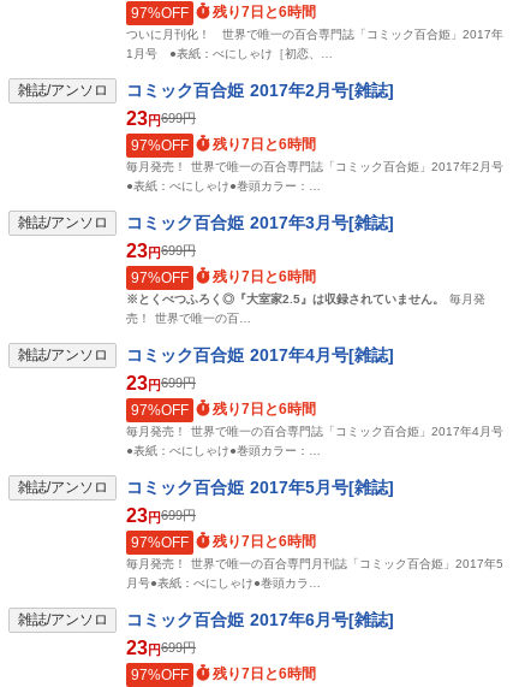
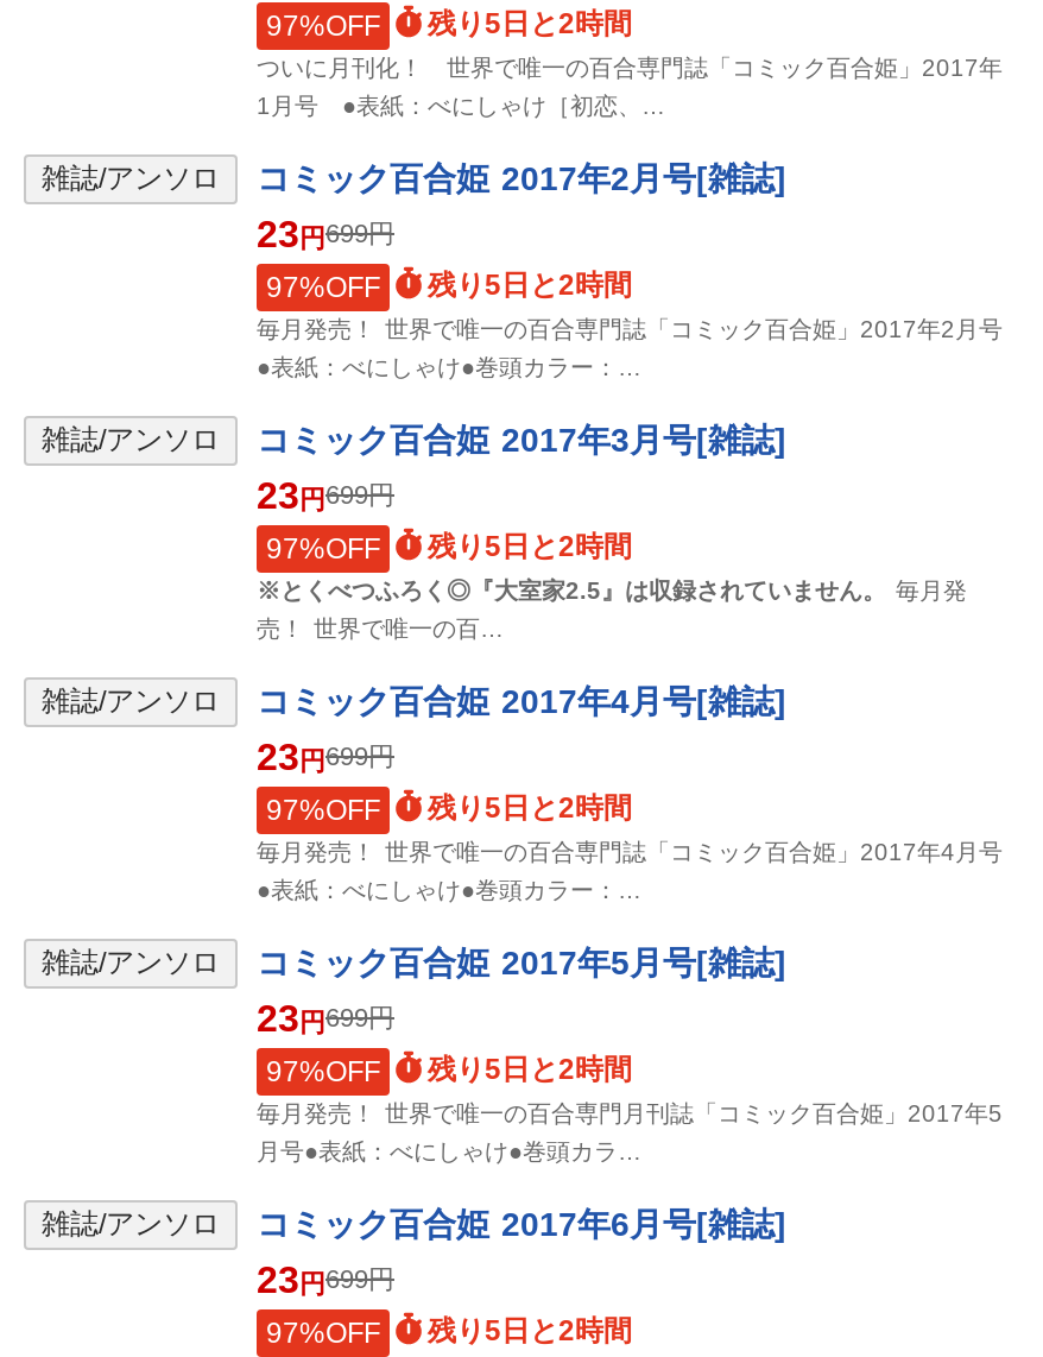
- 残り7日と6時間
+ 残り5日と2時間

- 残り7日と6時間
+ 残り5日と2時間

- 残り7日と6時間
+ 残り5日と2時間

- 残り7日と6時間
+ 残り5日と2時間

- 残り7日と6時間
+ 残り5日と2時間

- 残り7日と6時間
+ 残り5日と2時間
